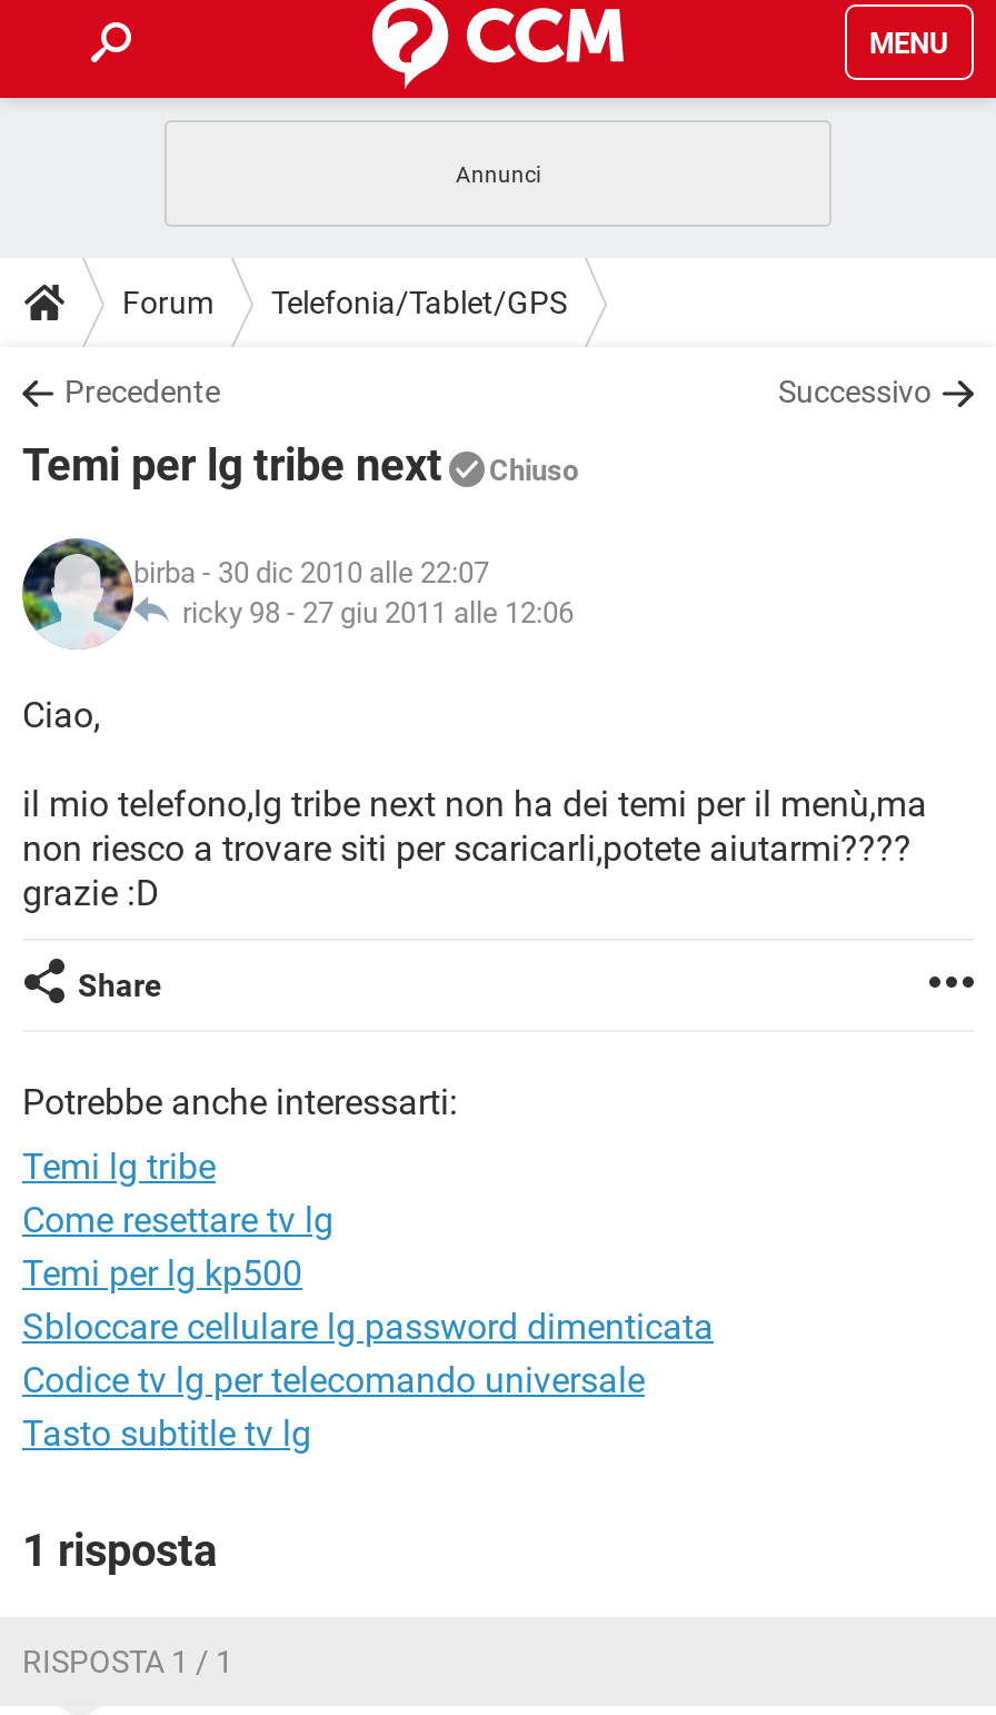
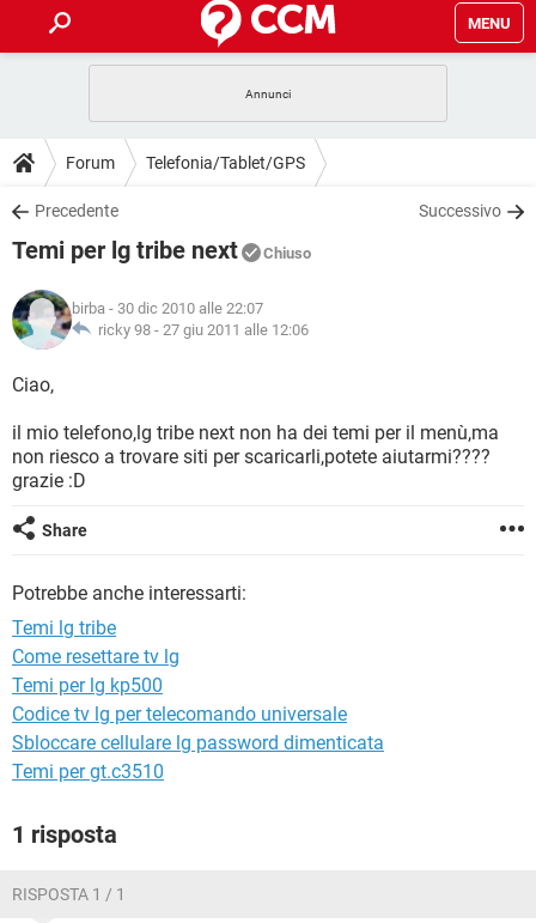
moved down: Sbloccare cellulare lg password dimenticata

moved up: Codice tv lg per telecomando universale

- Tasto subtitle tv lg
+ Temi per gt.c3510
